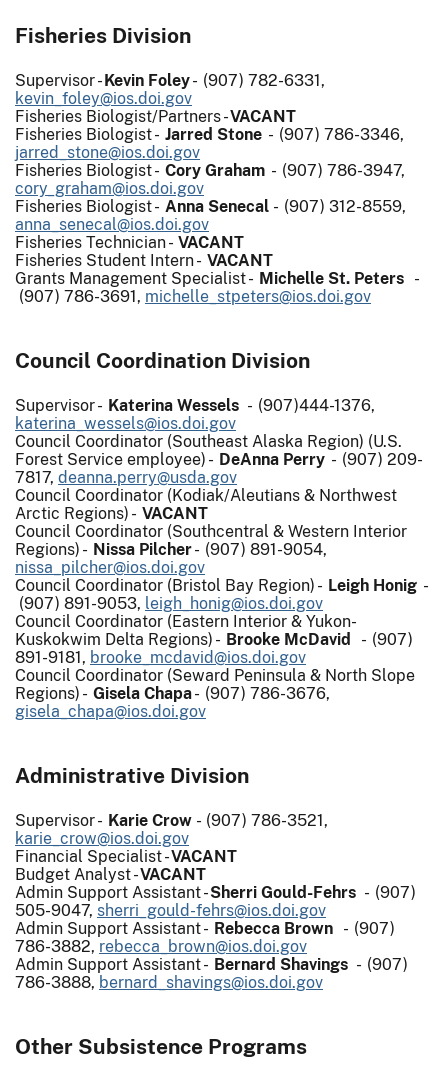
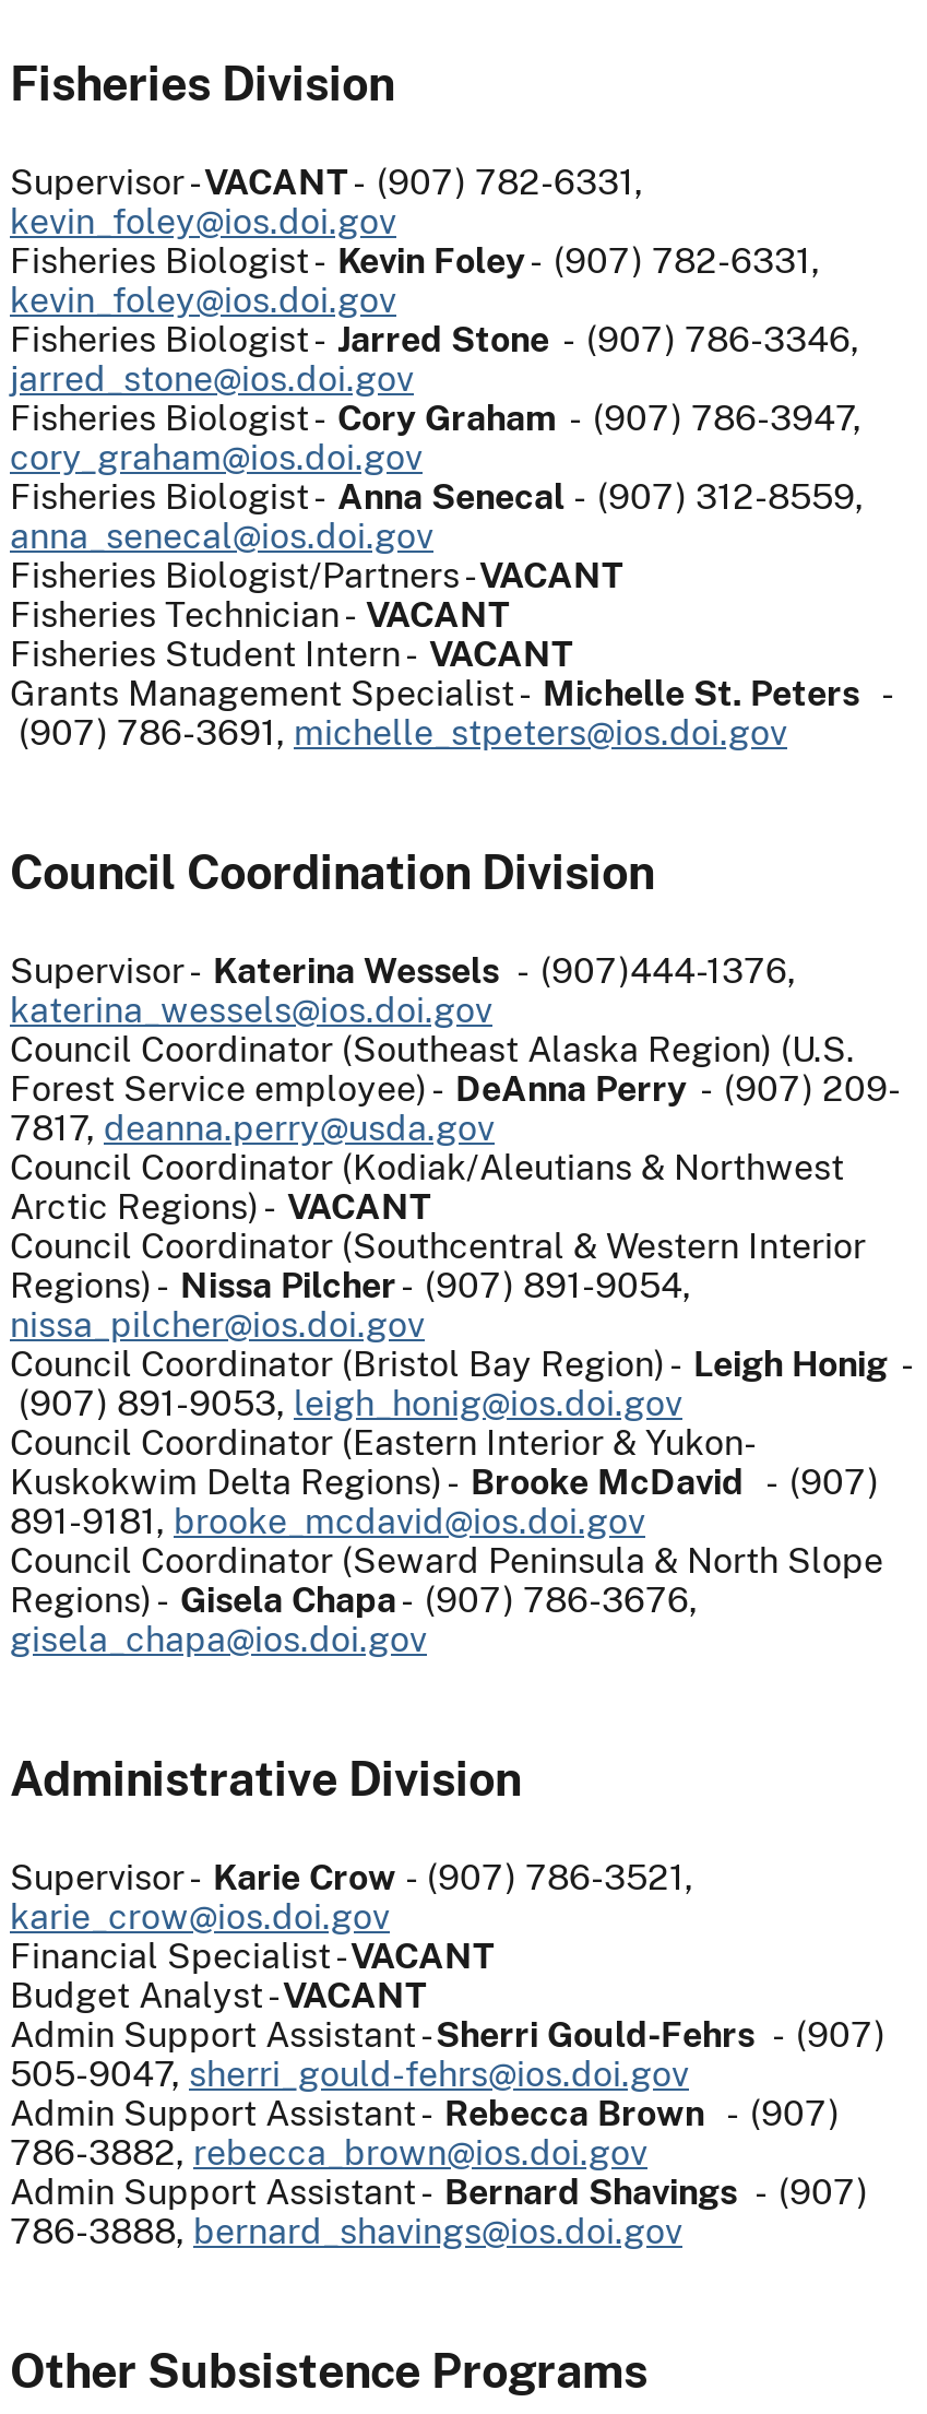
- Supervisor -Kevin Foley - (907) 782-6331,
+ Supervisor -VACANT - (907) 782-6331,

moved down: Fisheries Biologist/Partners -VACANT

+ Fisheries Biologist - Kevin Foley- (907) 782-6331,
+ kevin_foley@ios.doi.gov
